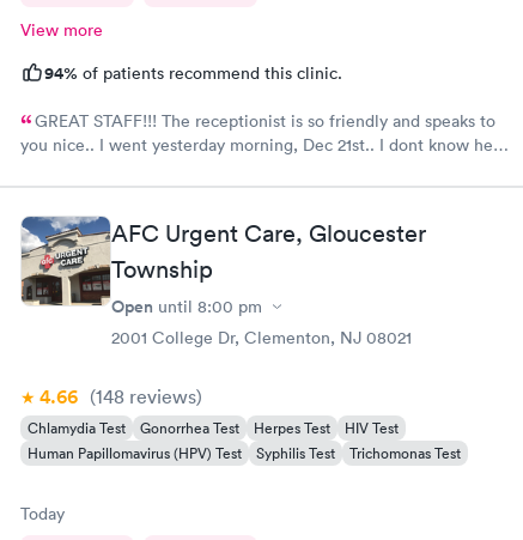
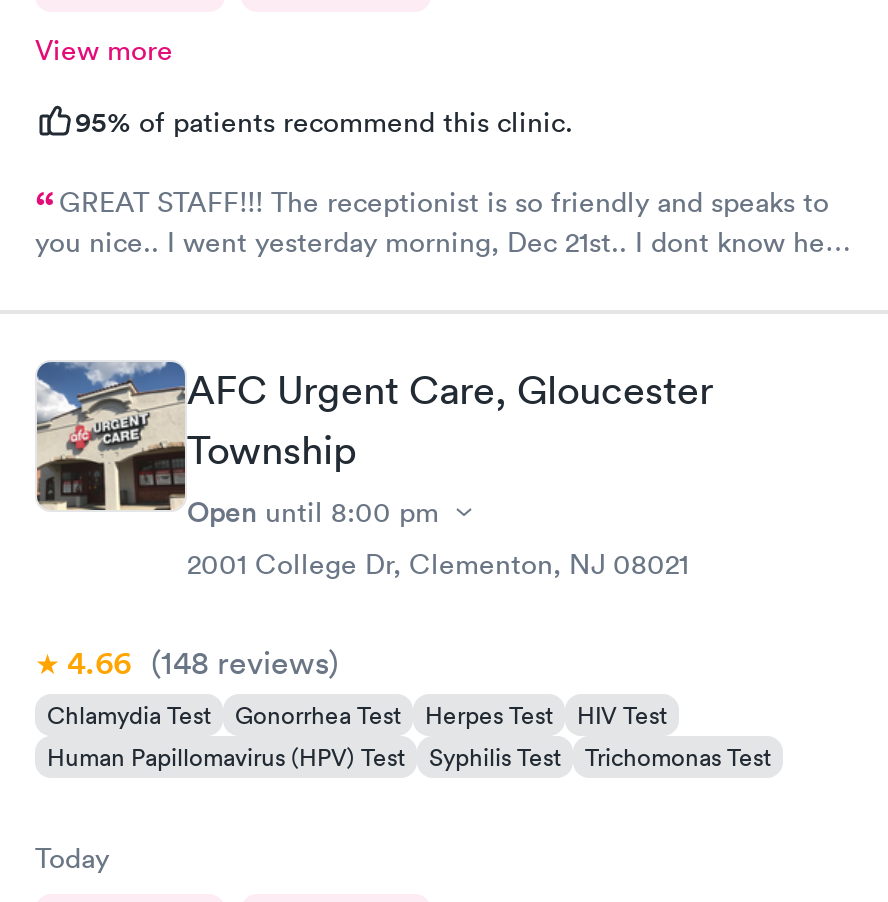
- 94% of patients recommend this clinic.
+ 95% of patients recommend this clinic.
